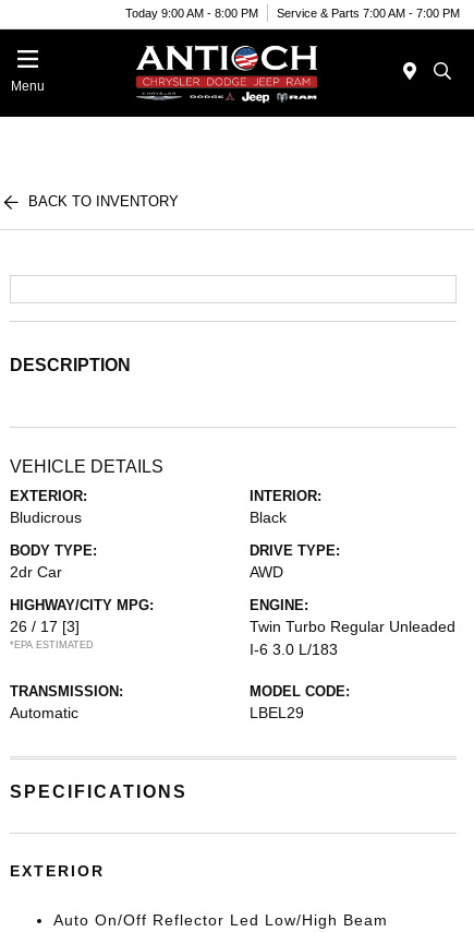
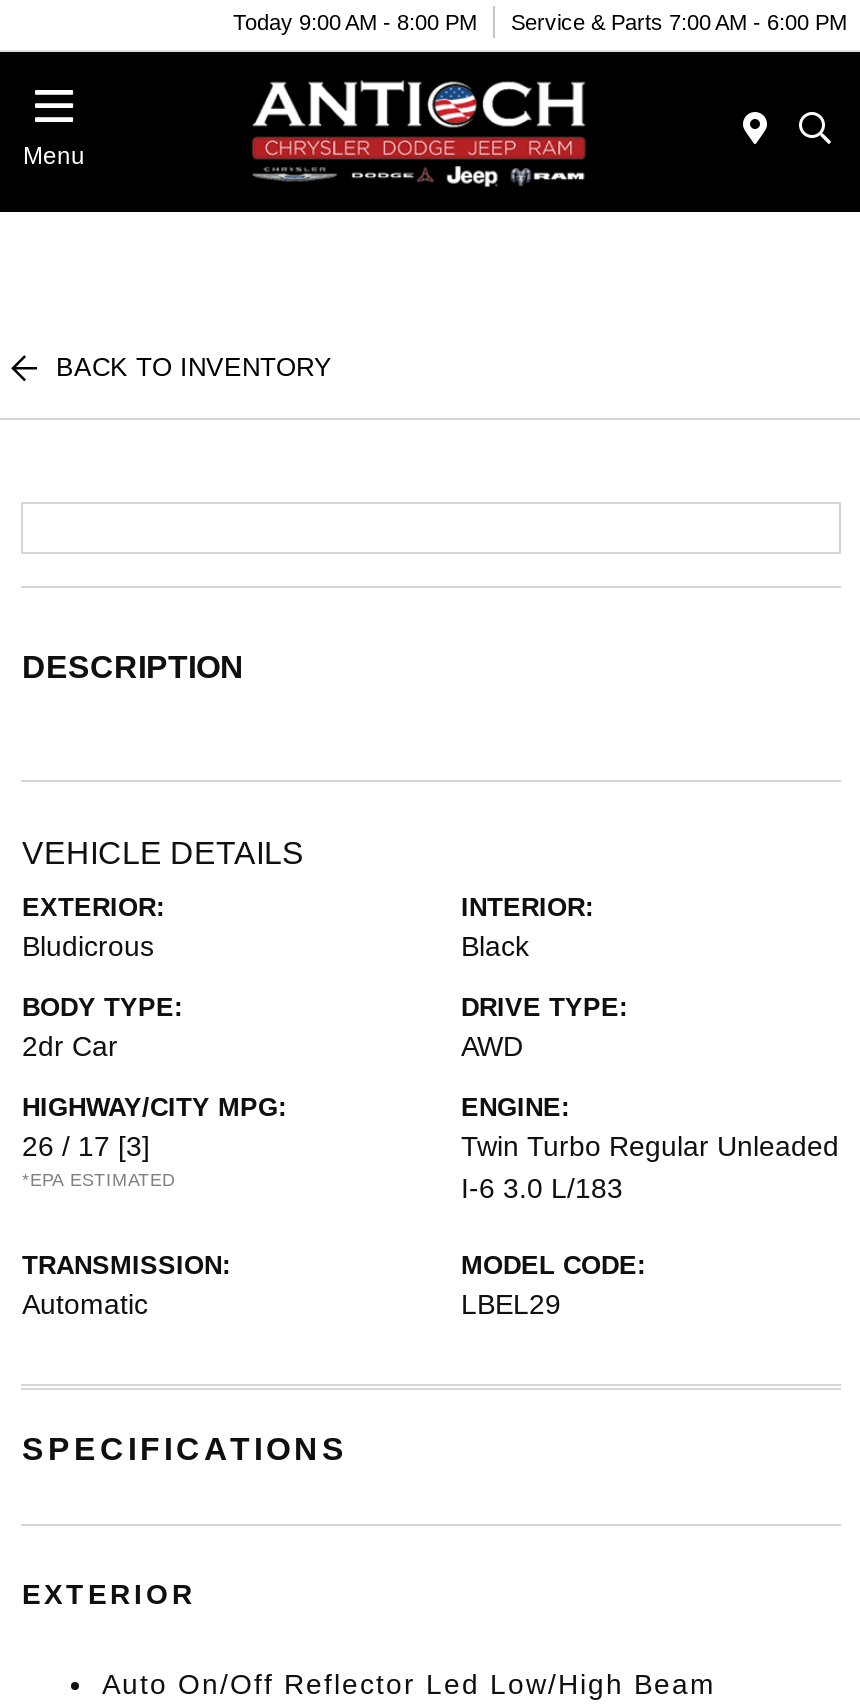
- Service & Parts 7:00 AM - 7:00 PM
+ Service & Parts 7:00 AM - 6:00 PM
